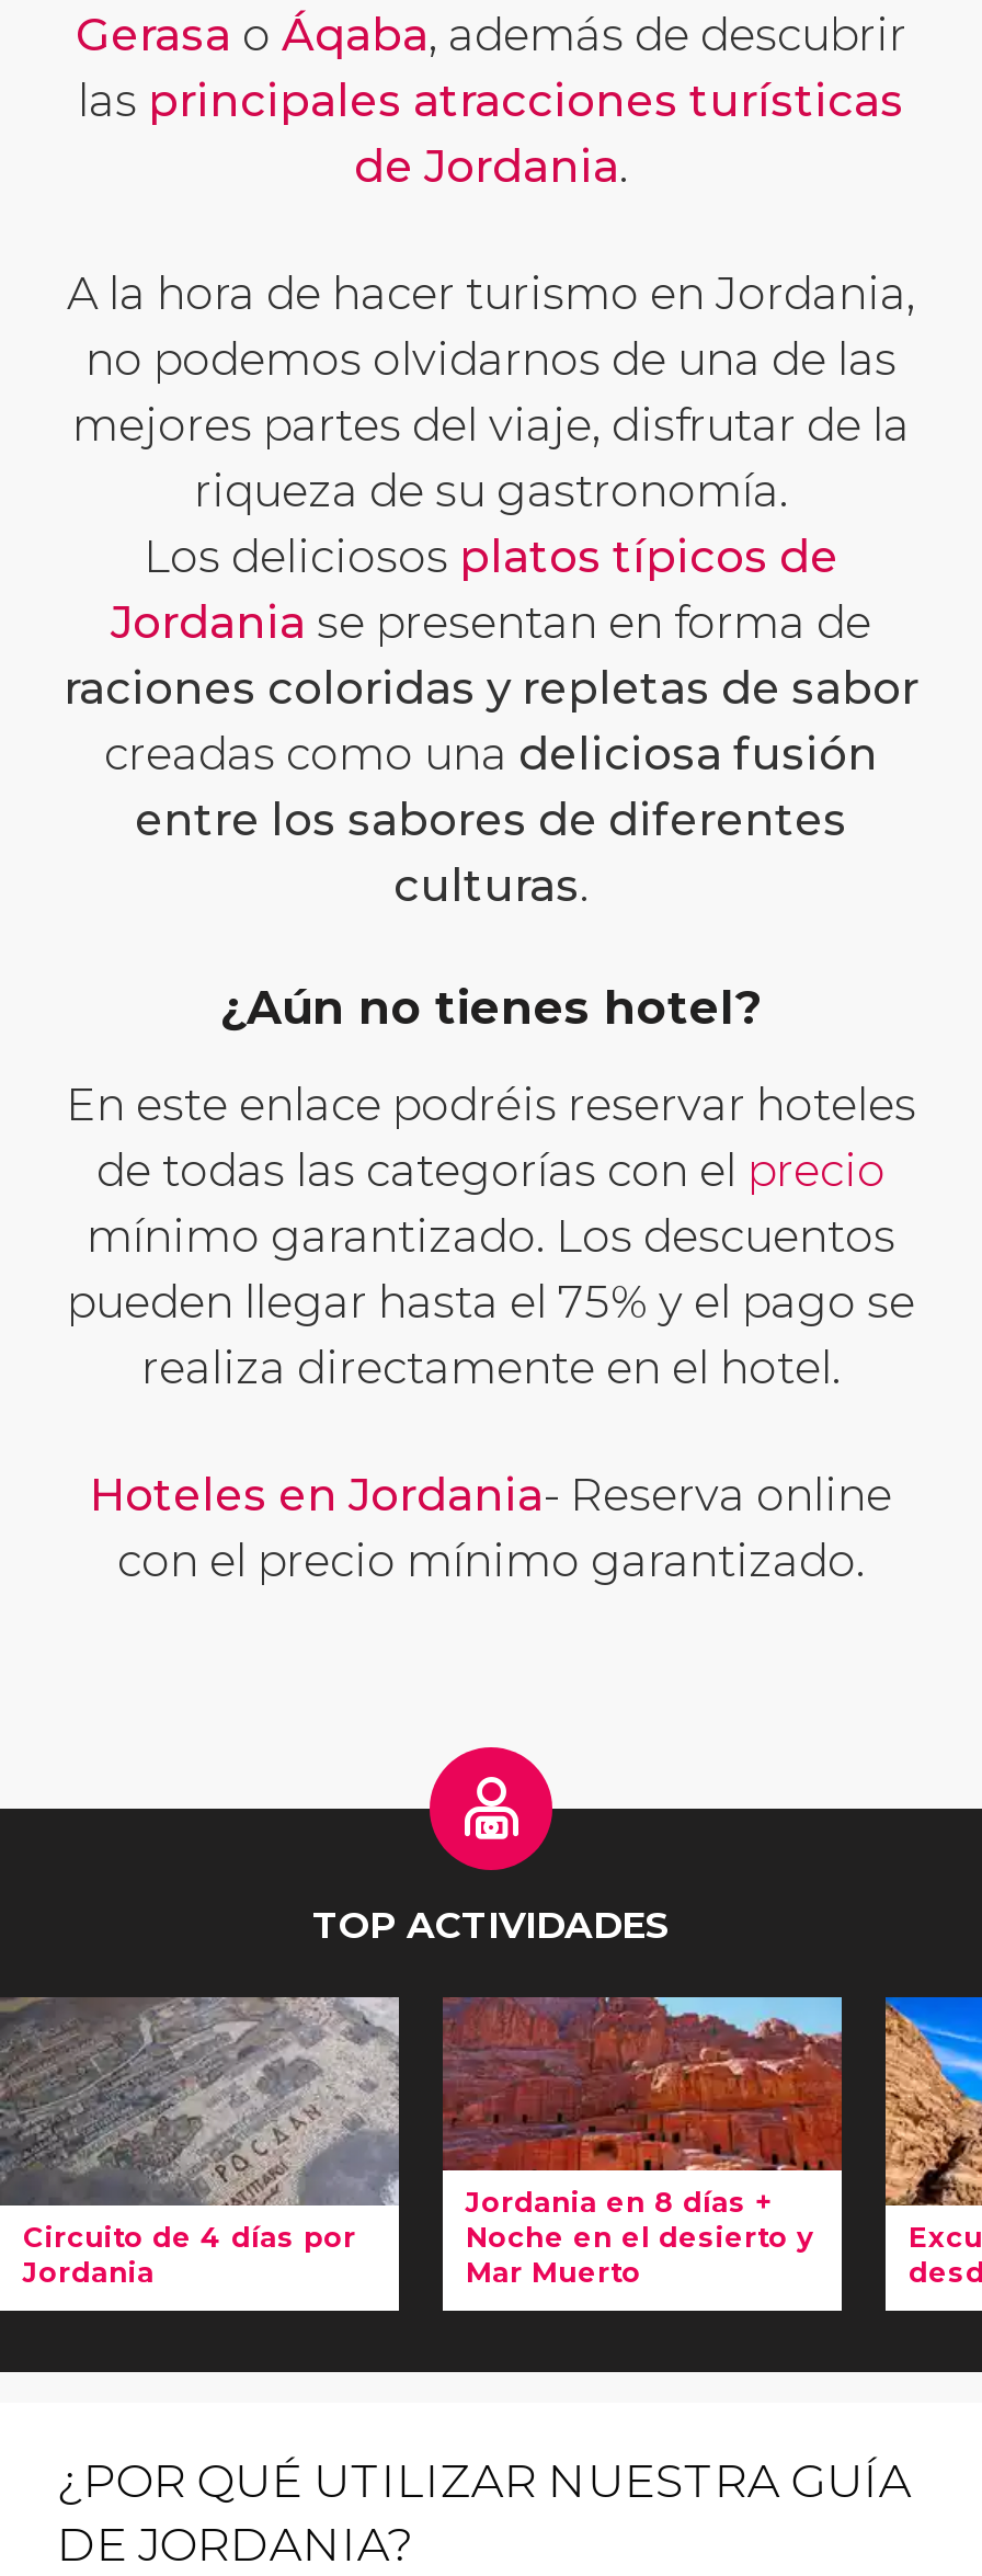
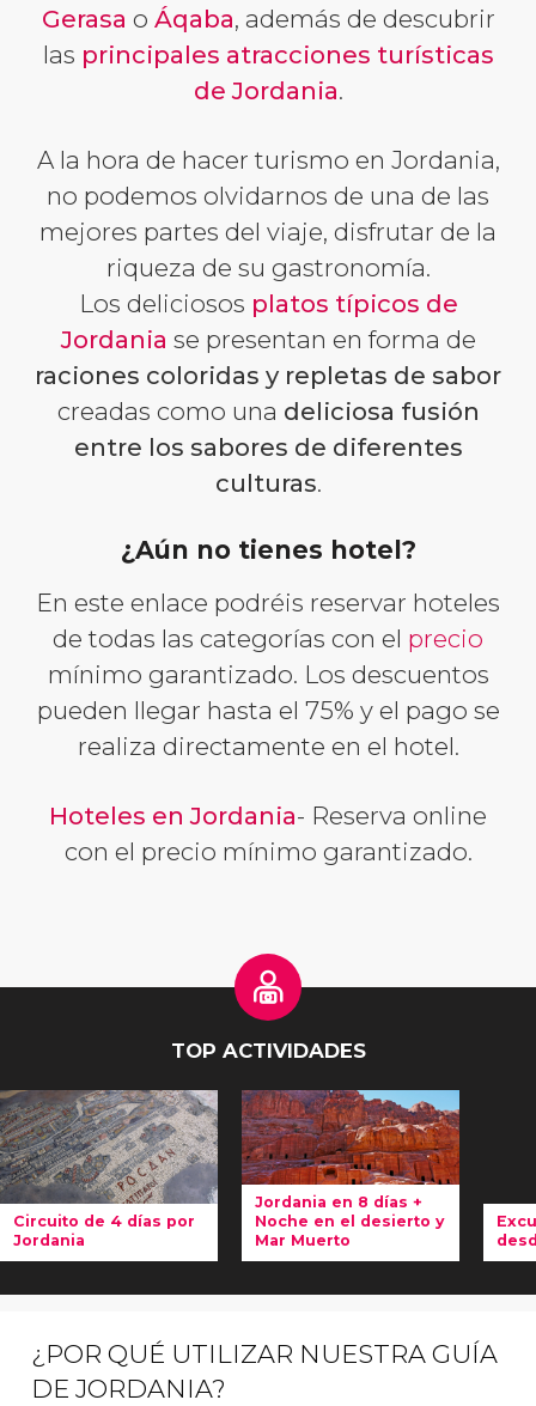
- [image]
